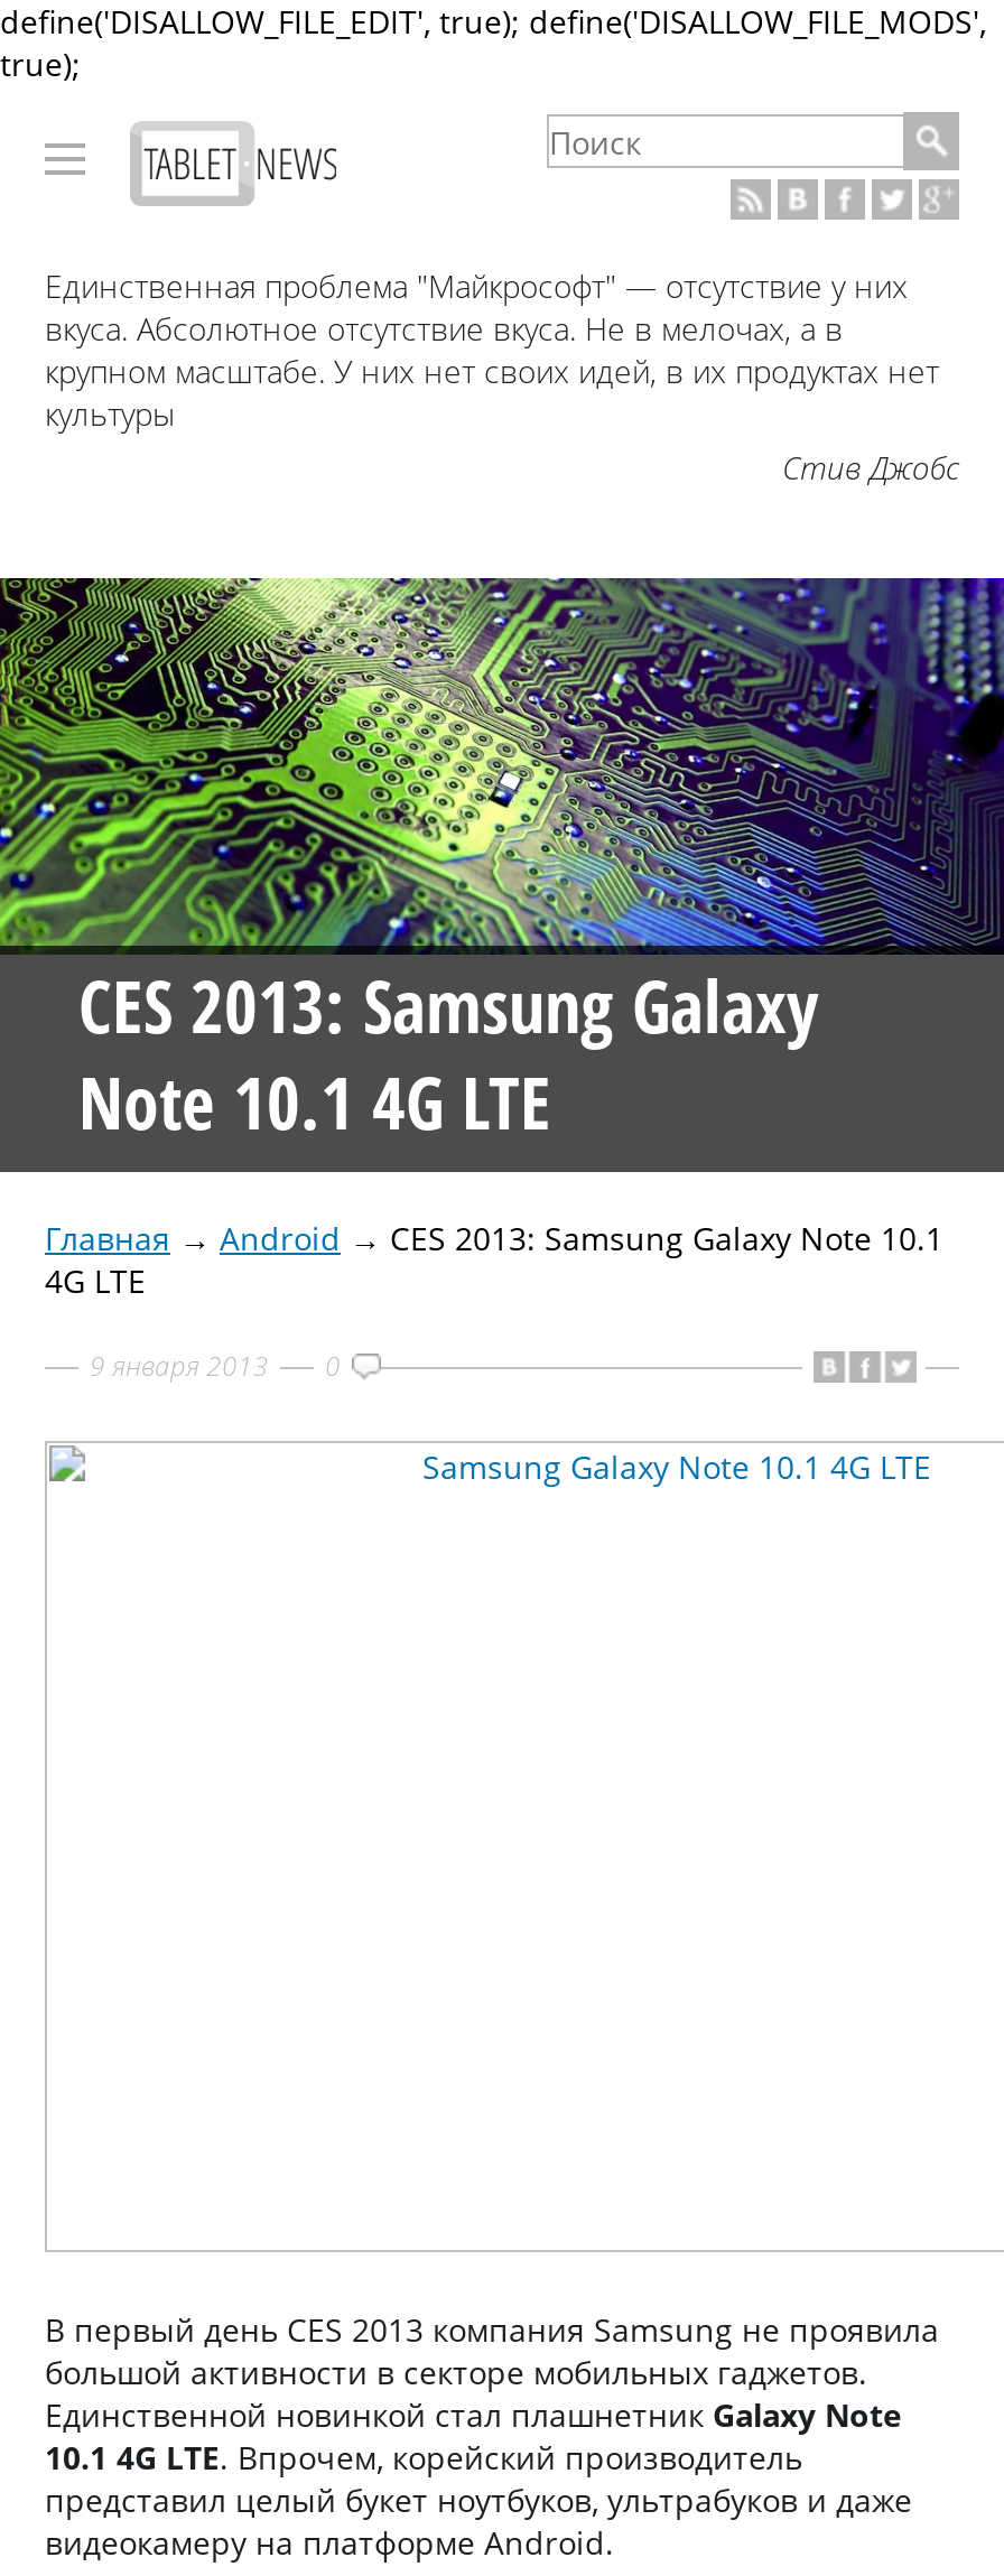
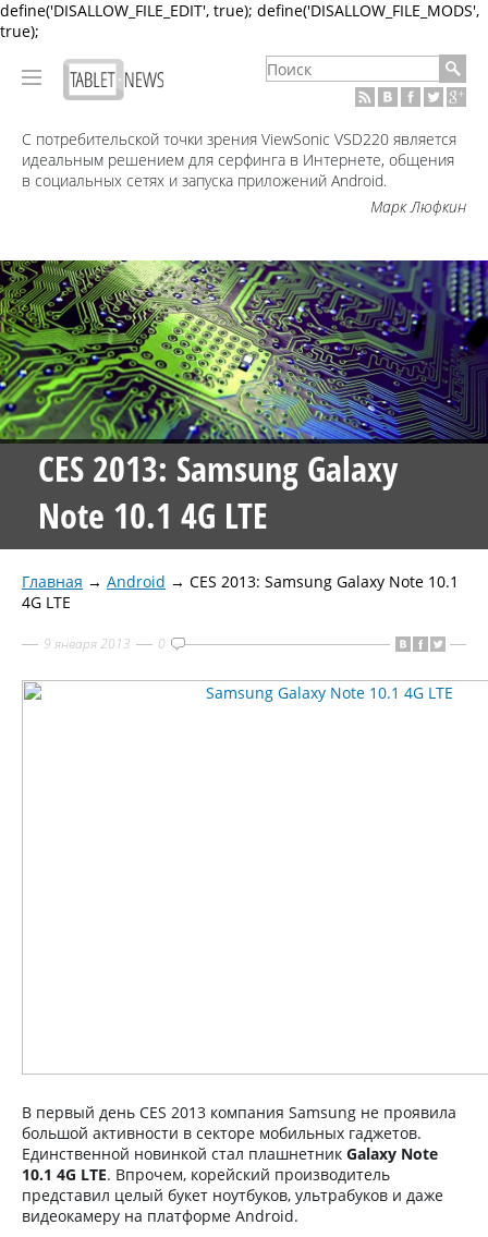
- Единственная проблема "Майкрософт" — отсутствие у них
- вкуса. Абсолютное отсутствие вкуса. Не в мелочах, а в
- крупном масштабе. У них нет своих идей, в их продуктах нет
- культуры
- Стив Джобс
+ С потребительской точки зрения ViewSonic VSD220 является
+ идеальным решением для серфинга в Интернете, общения
+ в социальных сетях и запуска приложений Android.
+ Марк Люфкин
